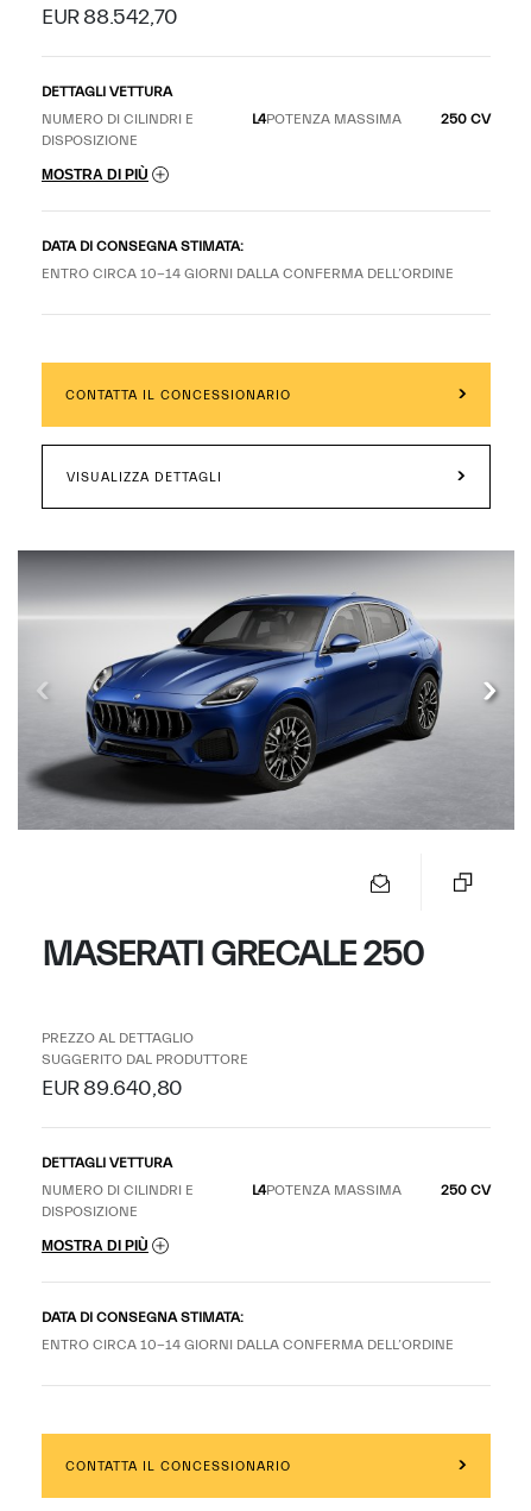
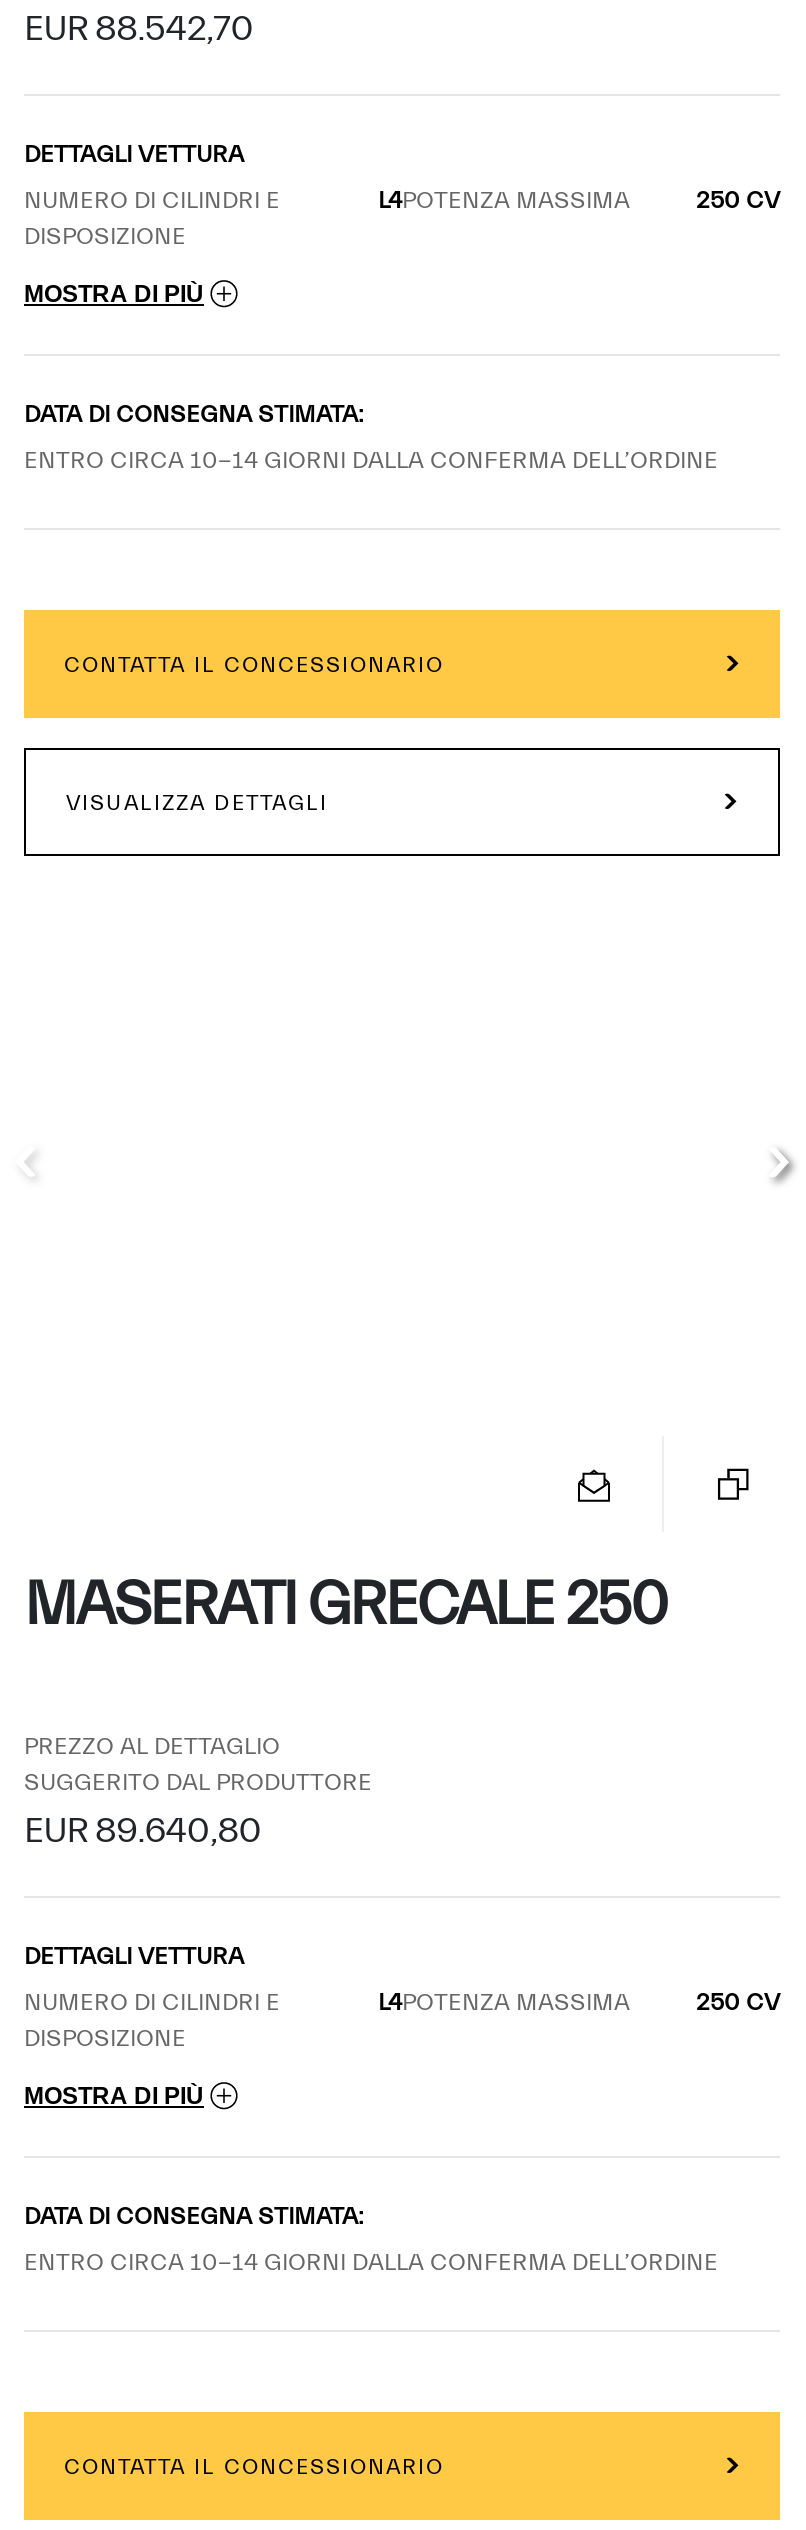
- [image]
